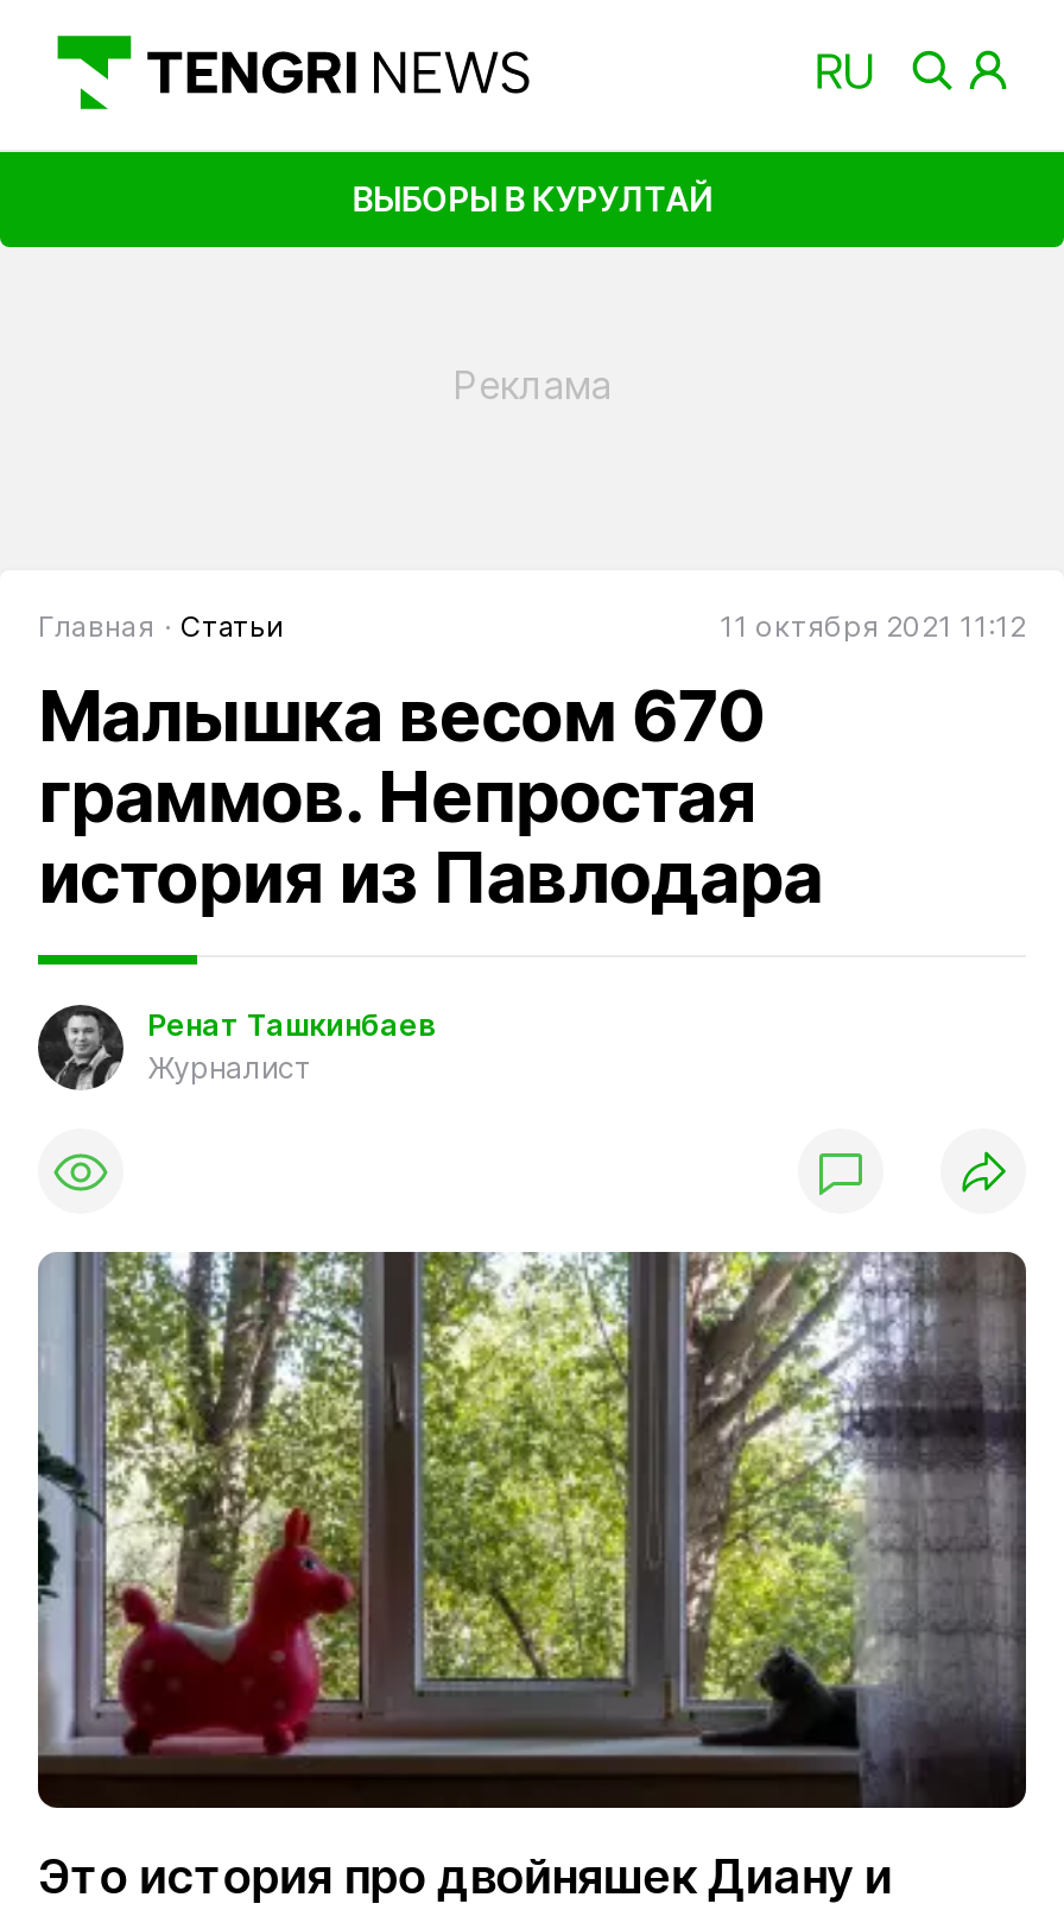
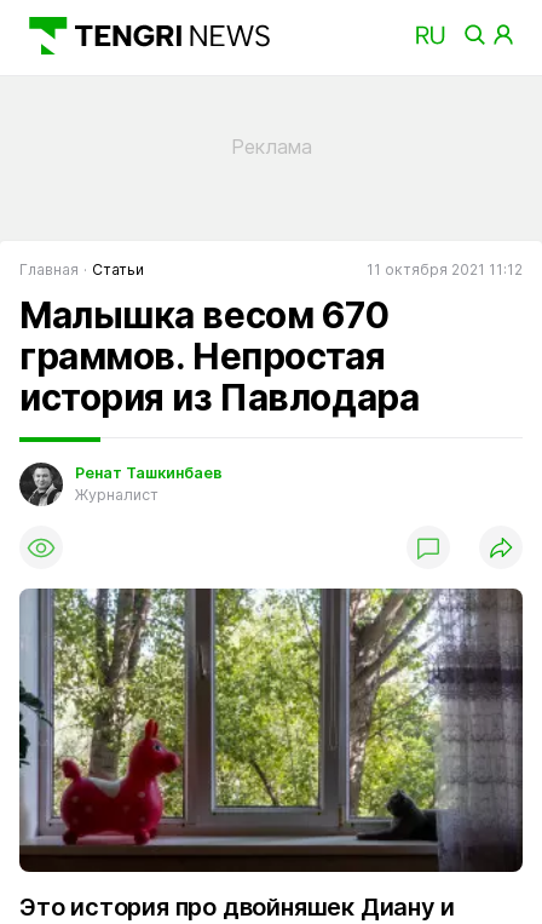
- ВЫБОРЫ В КУРУЛТАЙ
